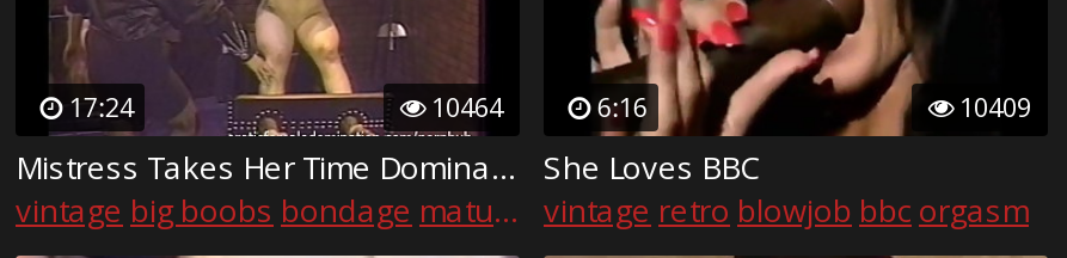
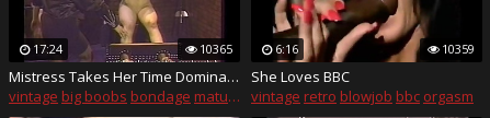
- 10464
+ 10365

- 10409
+ 10359
